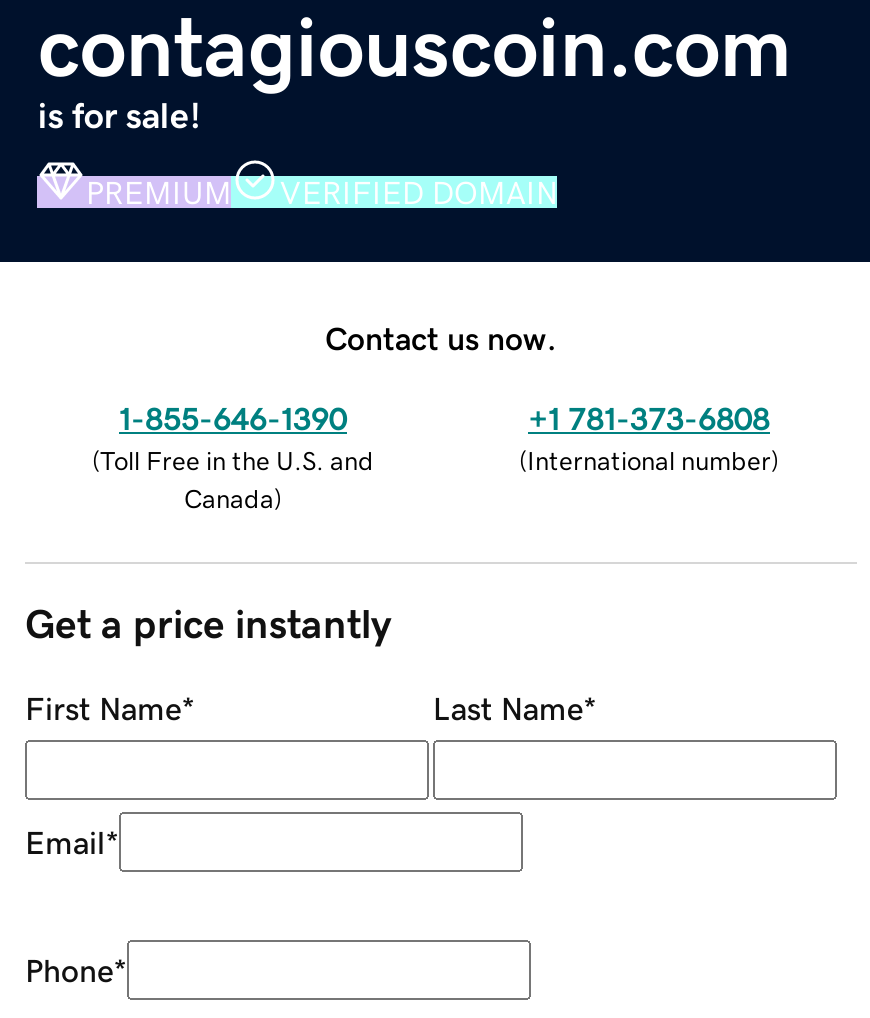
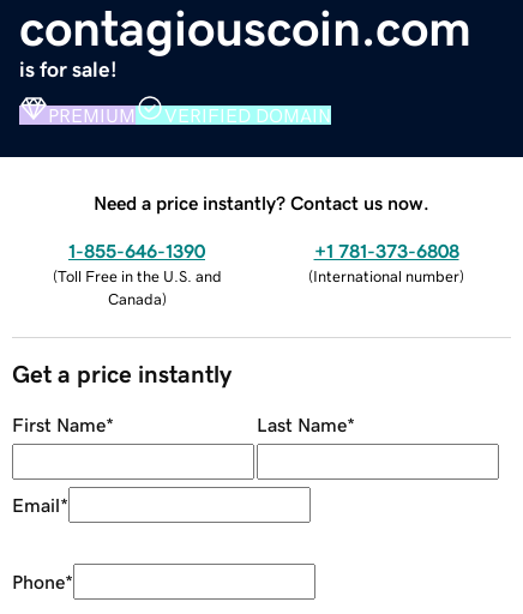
- Contact us now.
+ Need a price instantly? Contact us now.
